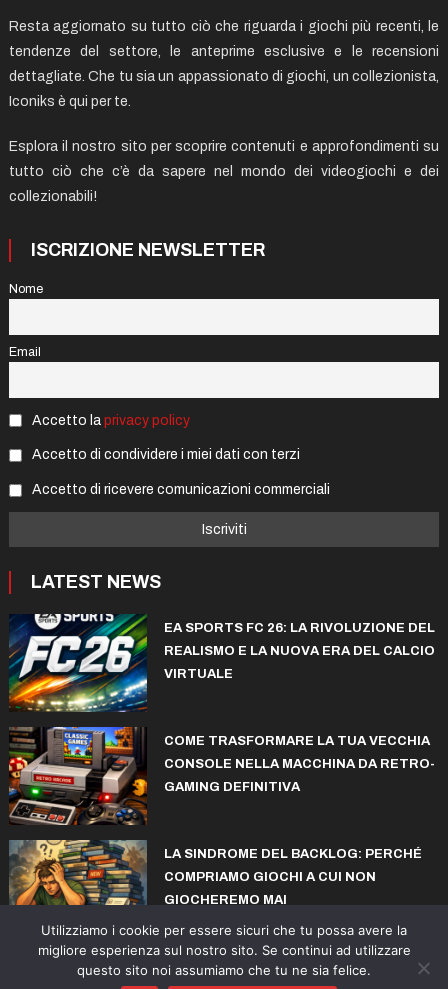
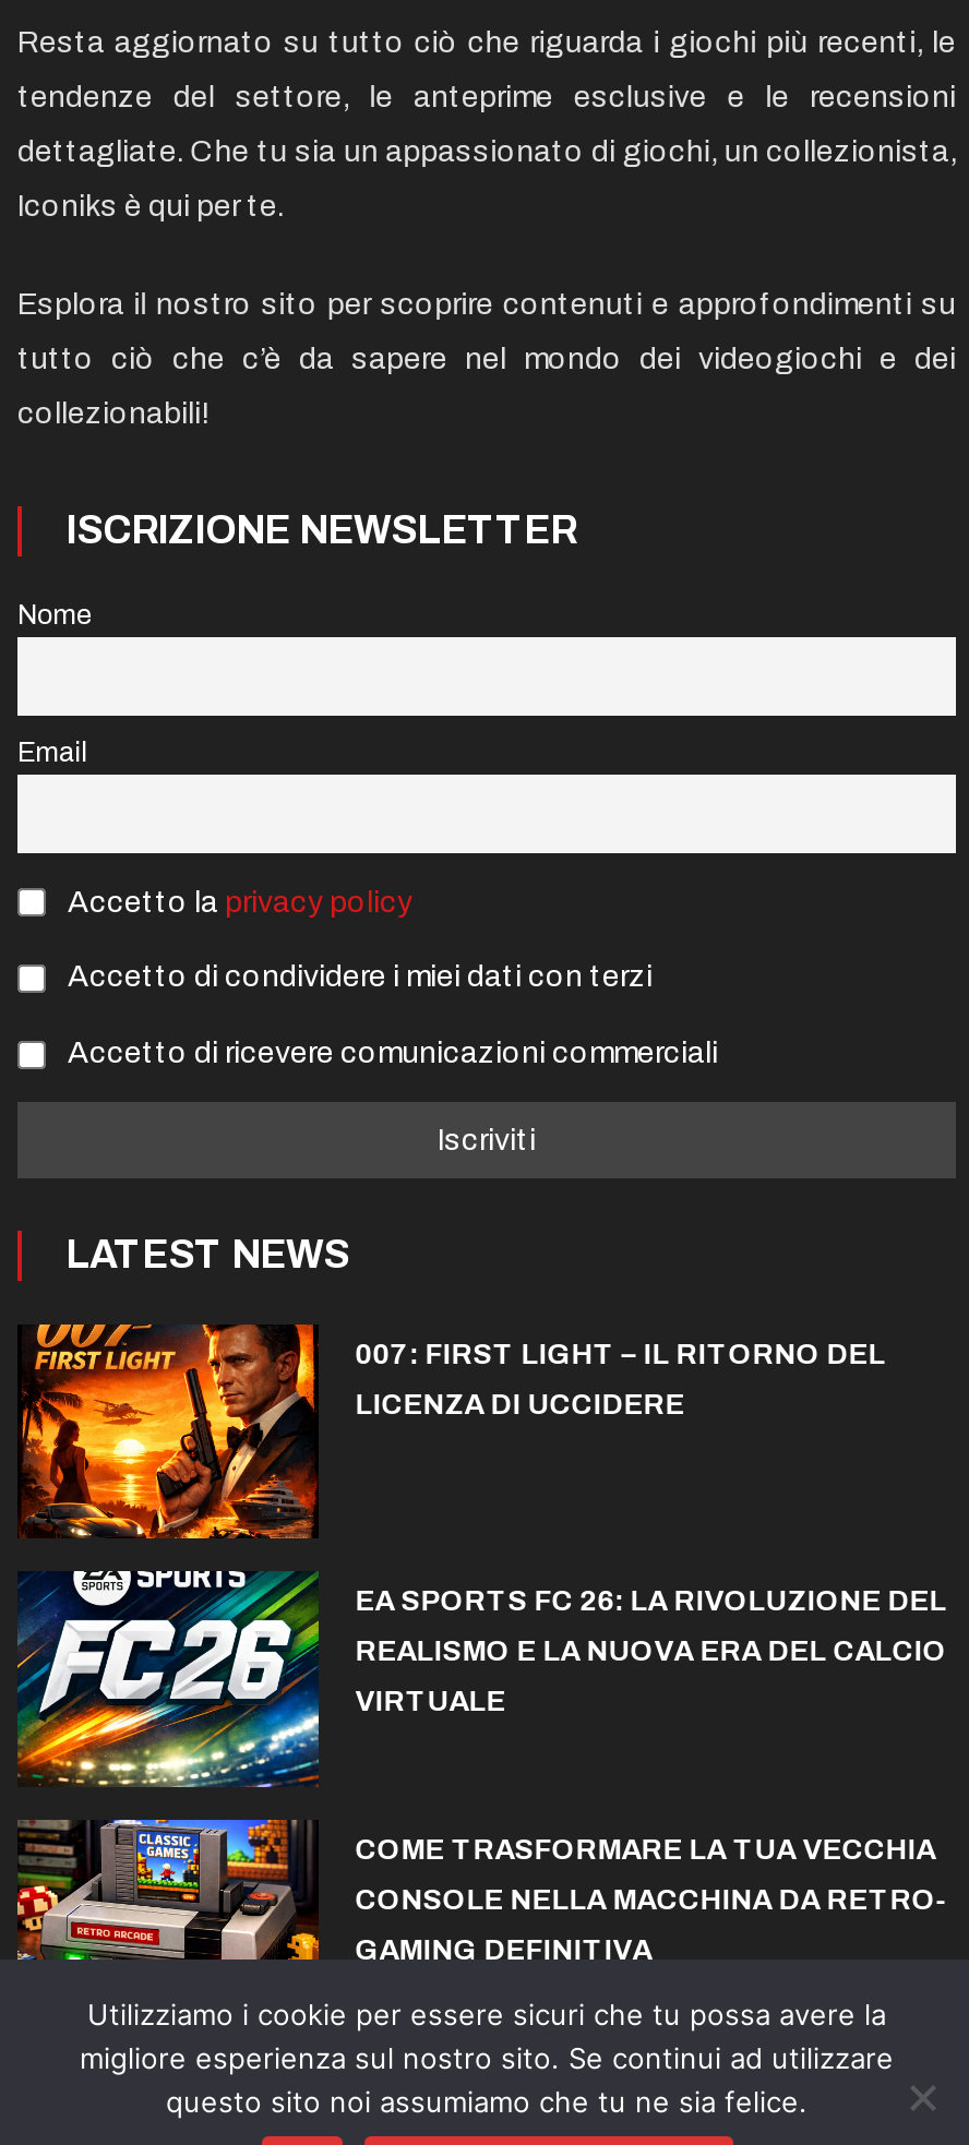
+ [image]
+ 007: FIRST LIGHT – IL RITORNO DEL
+ LICENZA DI UCCIDERE

moved down: [image] | EA SPORTS FC 26: LA RIVOLUZIONE DEL | REALISMO E LA NUOVA ERA DEL CALCIO | VIRTUALE | COME TRASFORMARE LA TUA VECCHIA | CONSOLE NELLA MACCHINA DA RETRO- | GAMING DEFINITIVA

- [image]
- LA SINDROME DEL BACKLOG: PERCHÉ
- COMPRIAMO GIOCHI A CUI NON
- GIOCHEREMO MAI

- [image]
